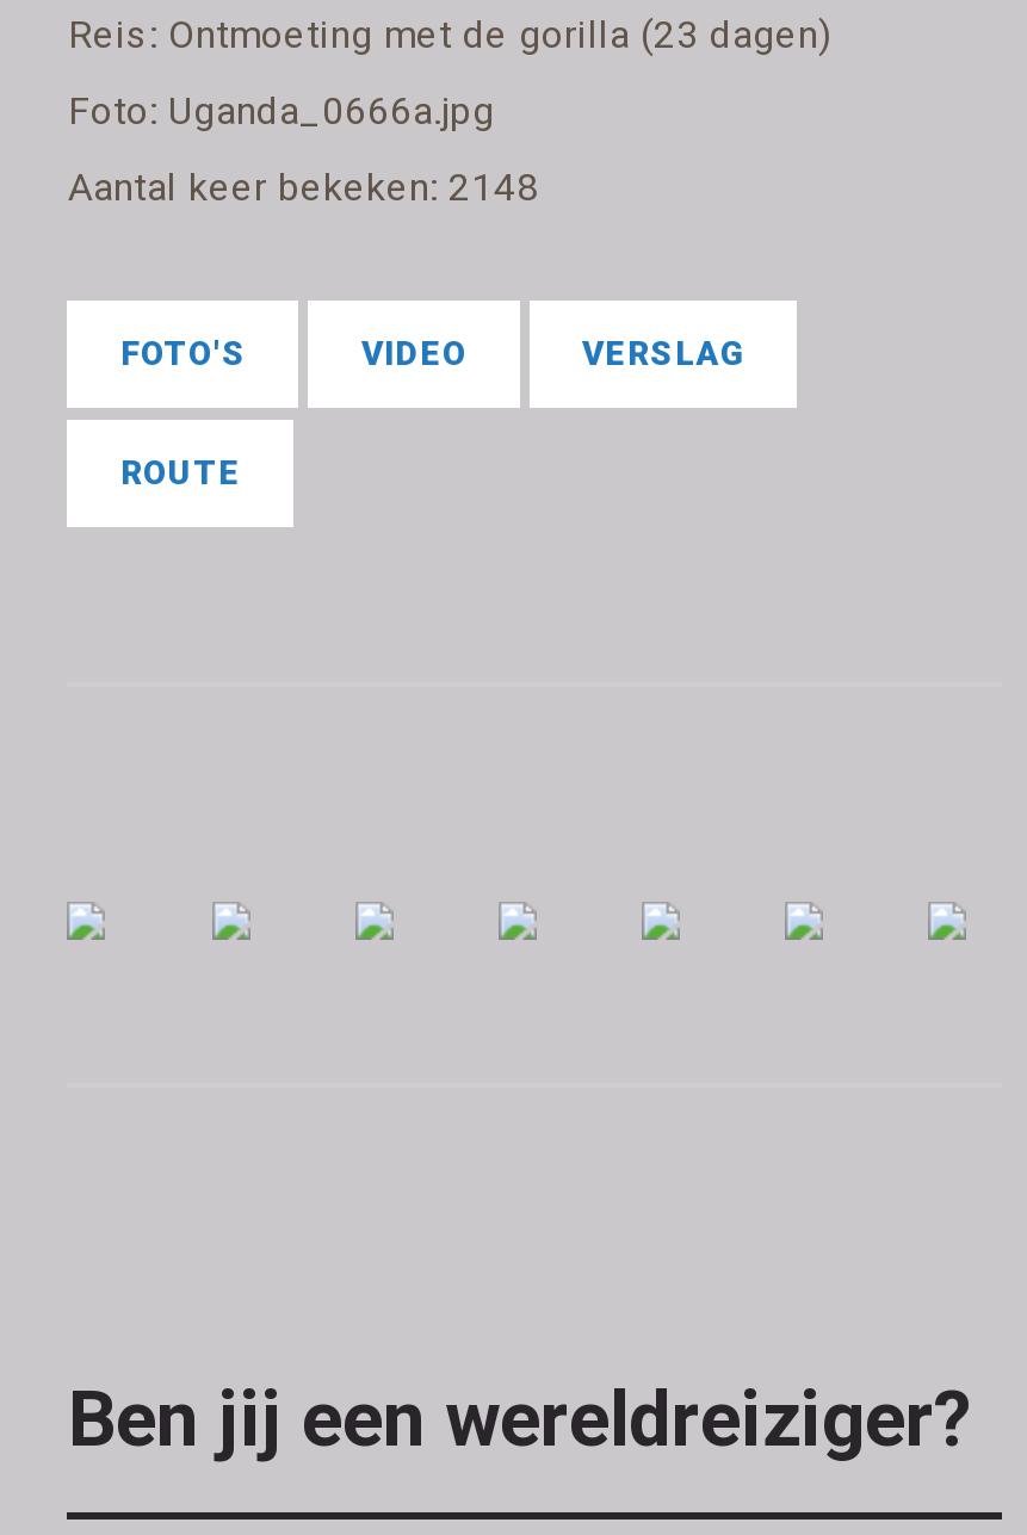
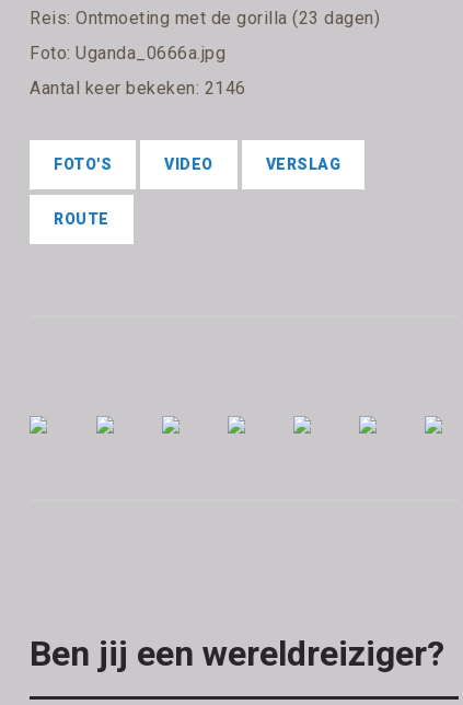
- Aantal keer bekeken: 2148
+ Aantal keer bekeken: 2146
